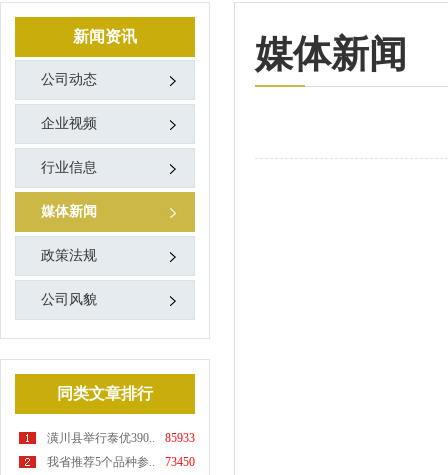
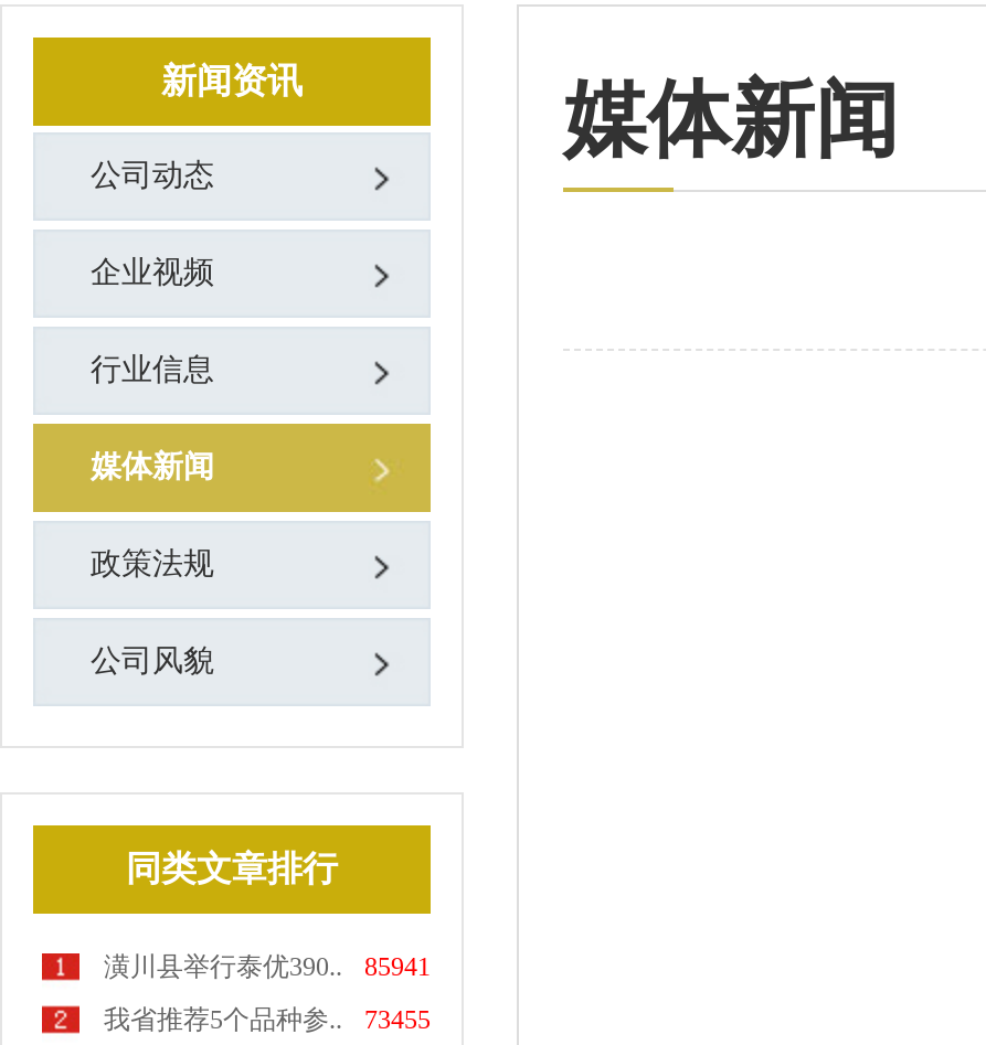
- 潢川县举行泰优390.. 85933
+ 潢川县举行泰优390.. 85941

- 我省推荐5个品种参.. 73450
+ 我省推荐5个品种参.. 73455
